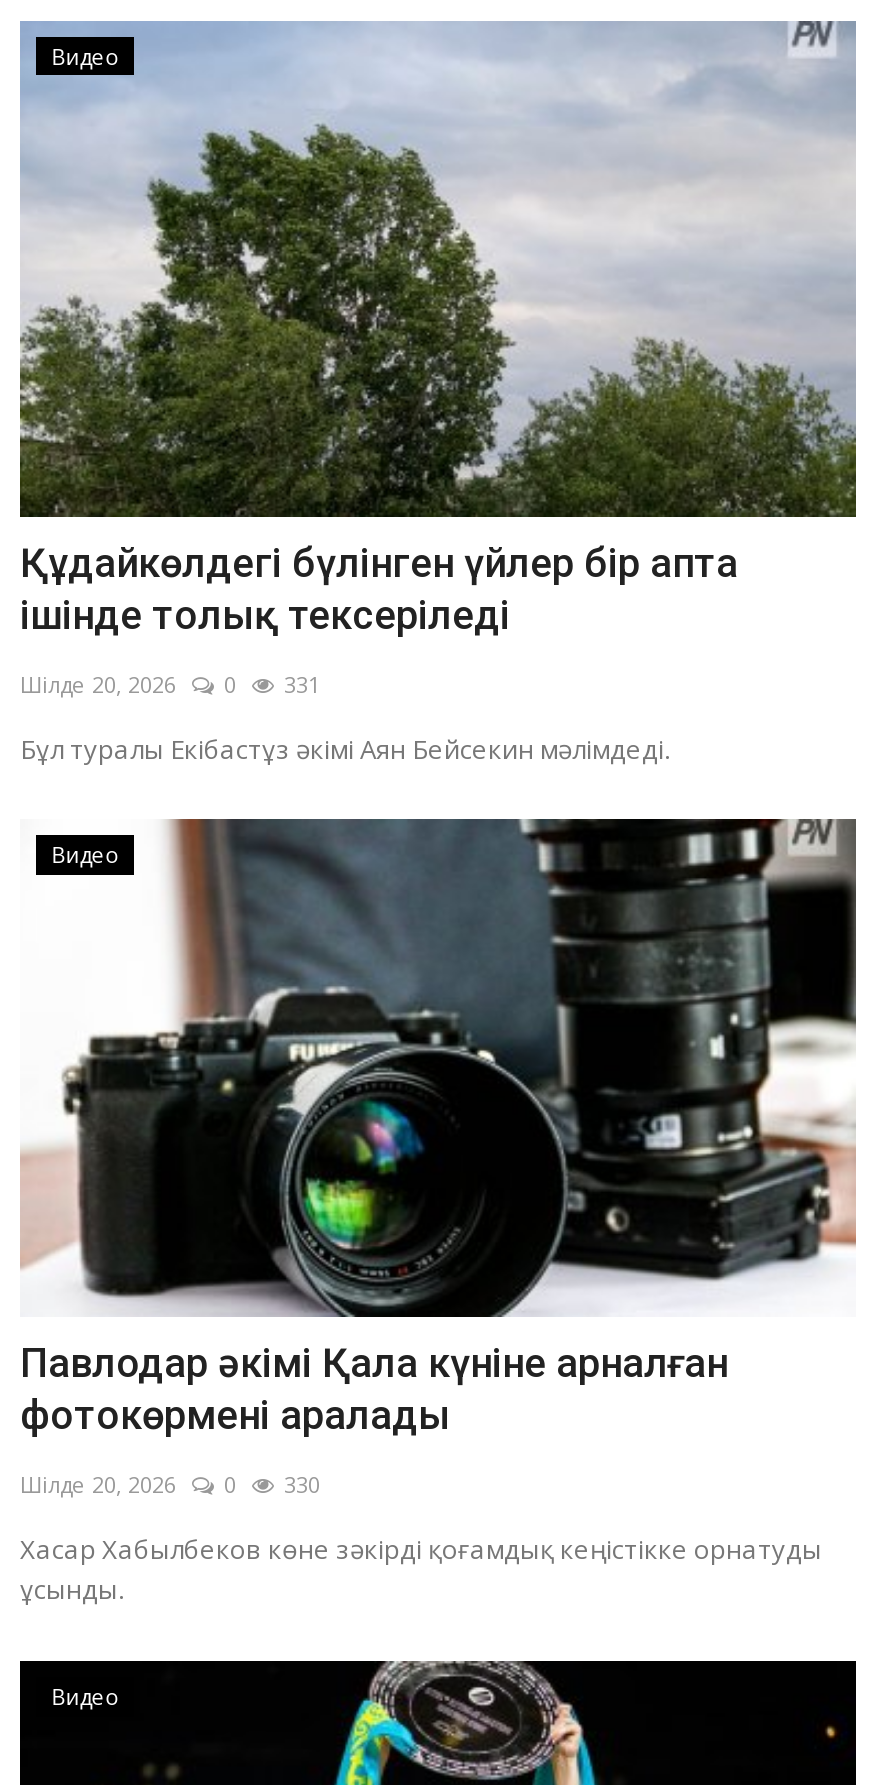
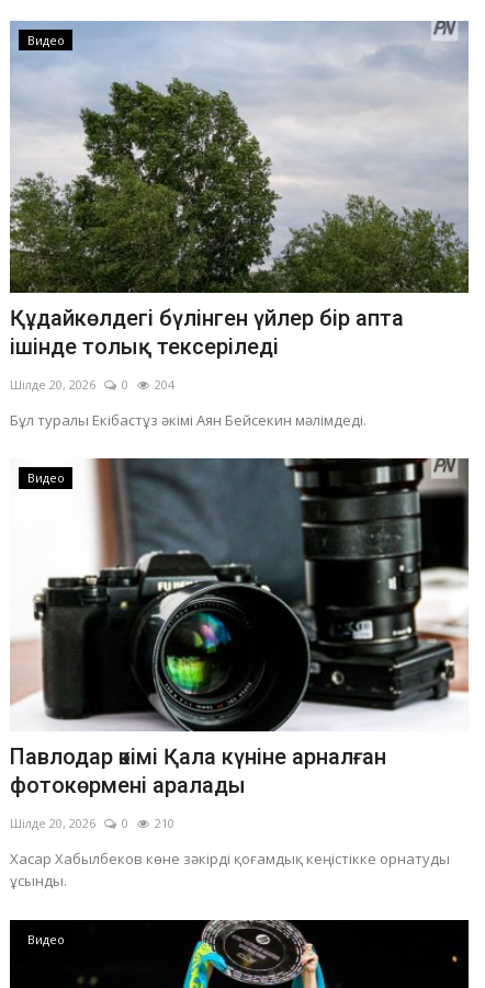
- Шілде 20, 2026 0 331
+ Шілде 20, 2026 0 204

- Шілде 20, 2026 0 330
+ Шілде 20, 2026 0 210
